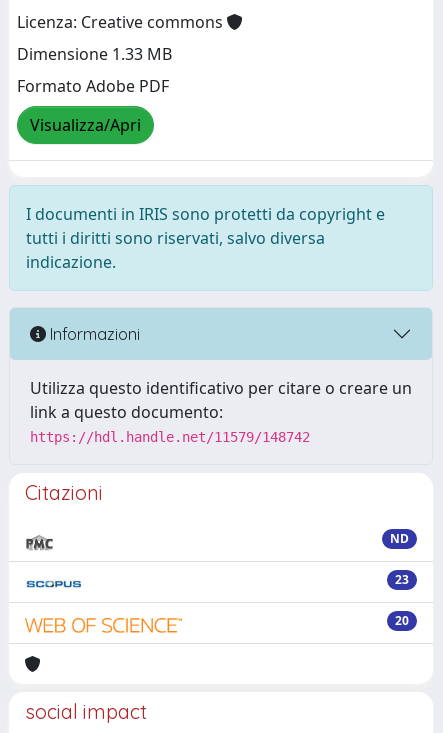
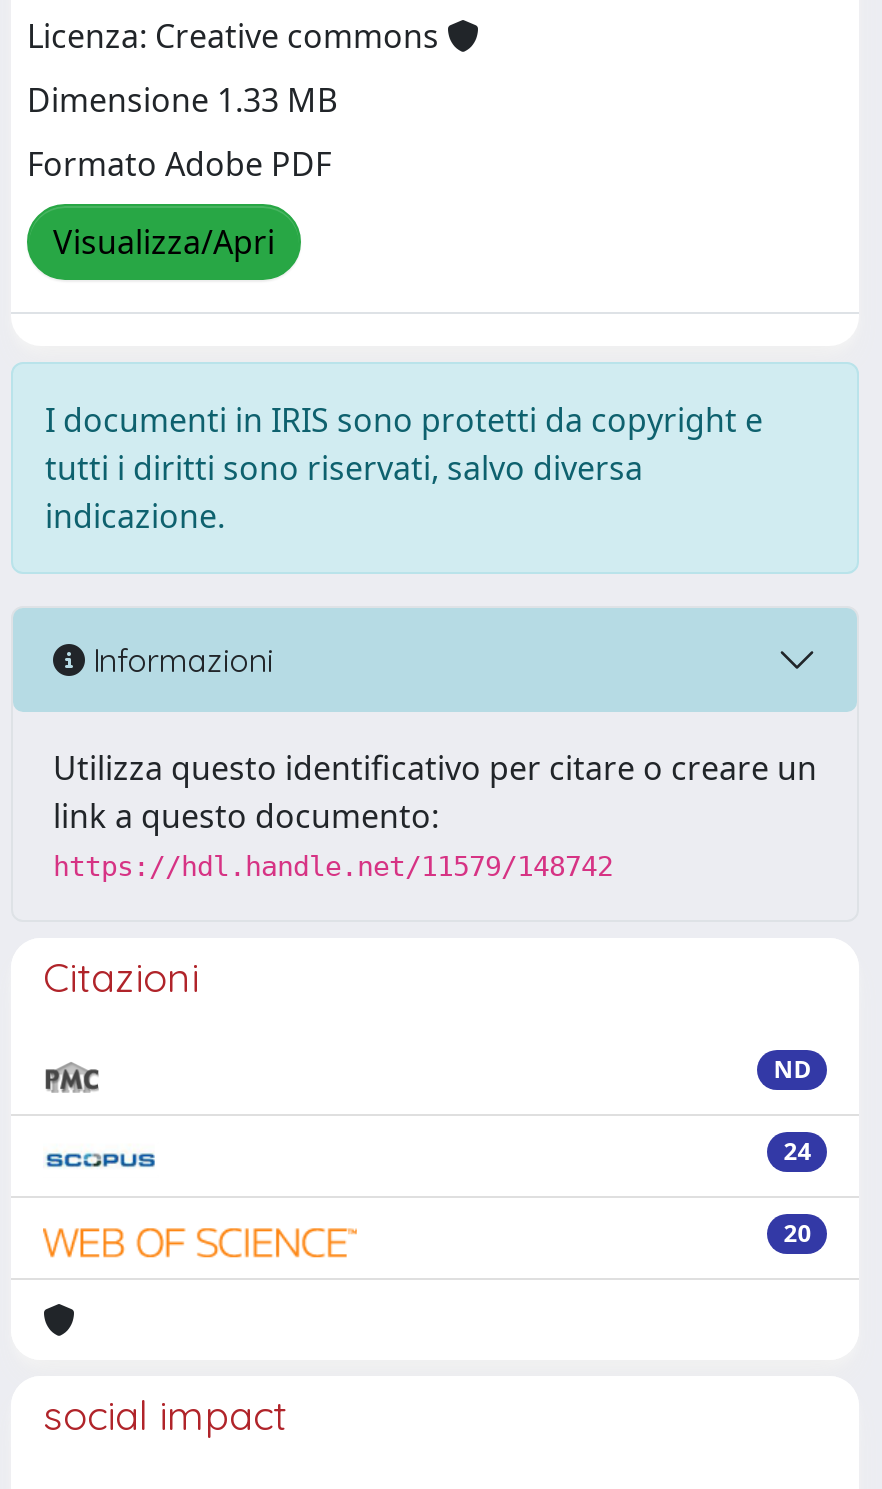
- 23
+ 24
